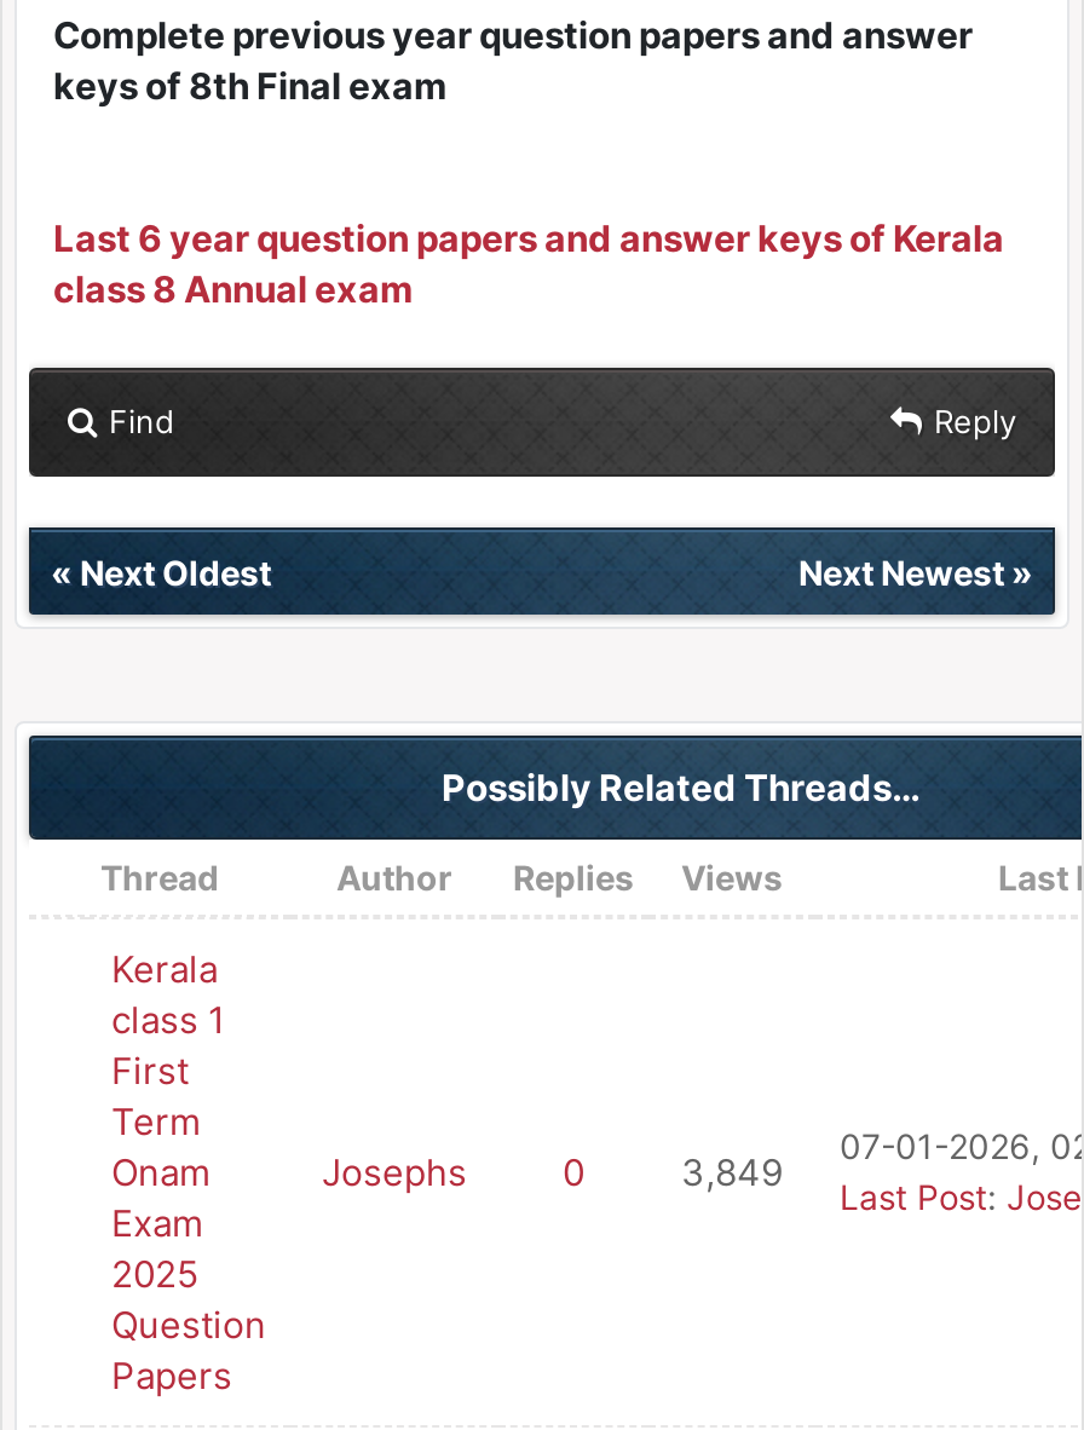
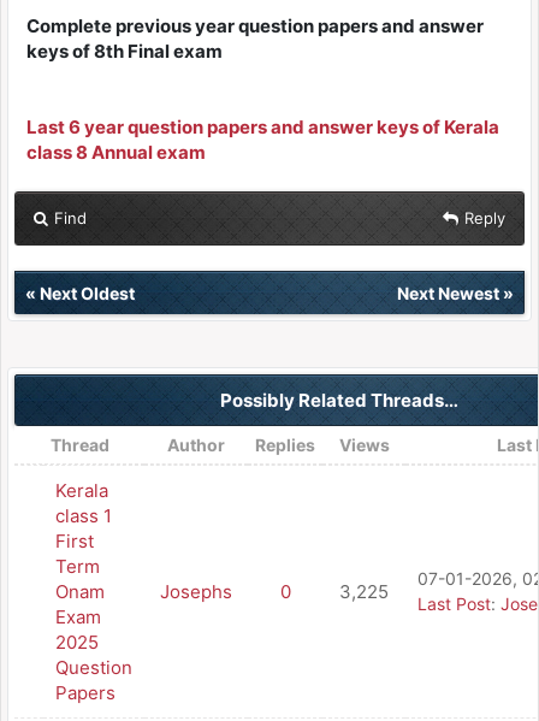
- 3,849
+ 3,225
